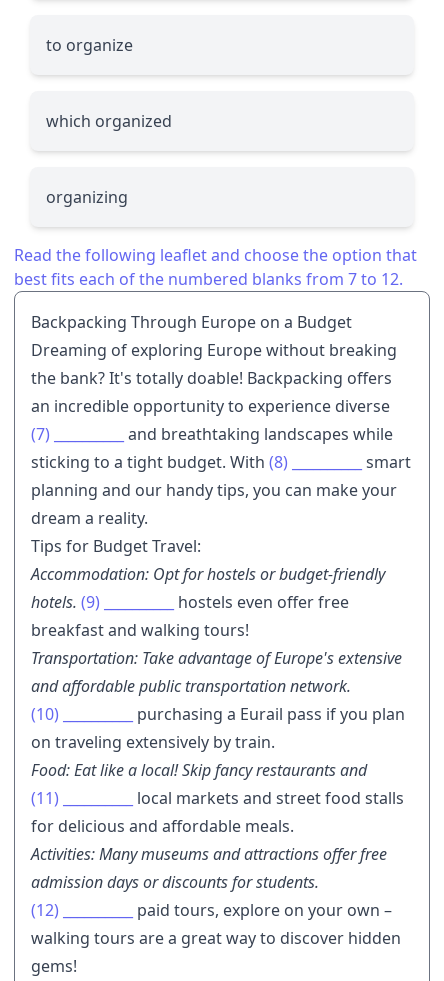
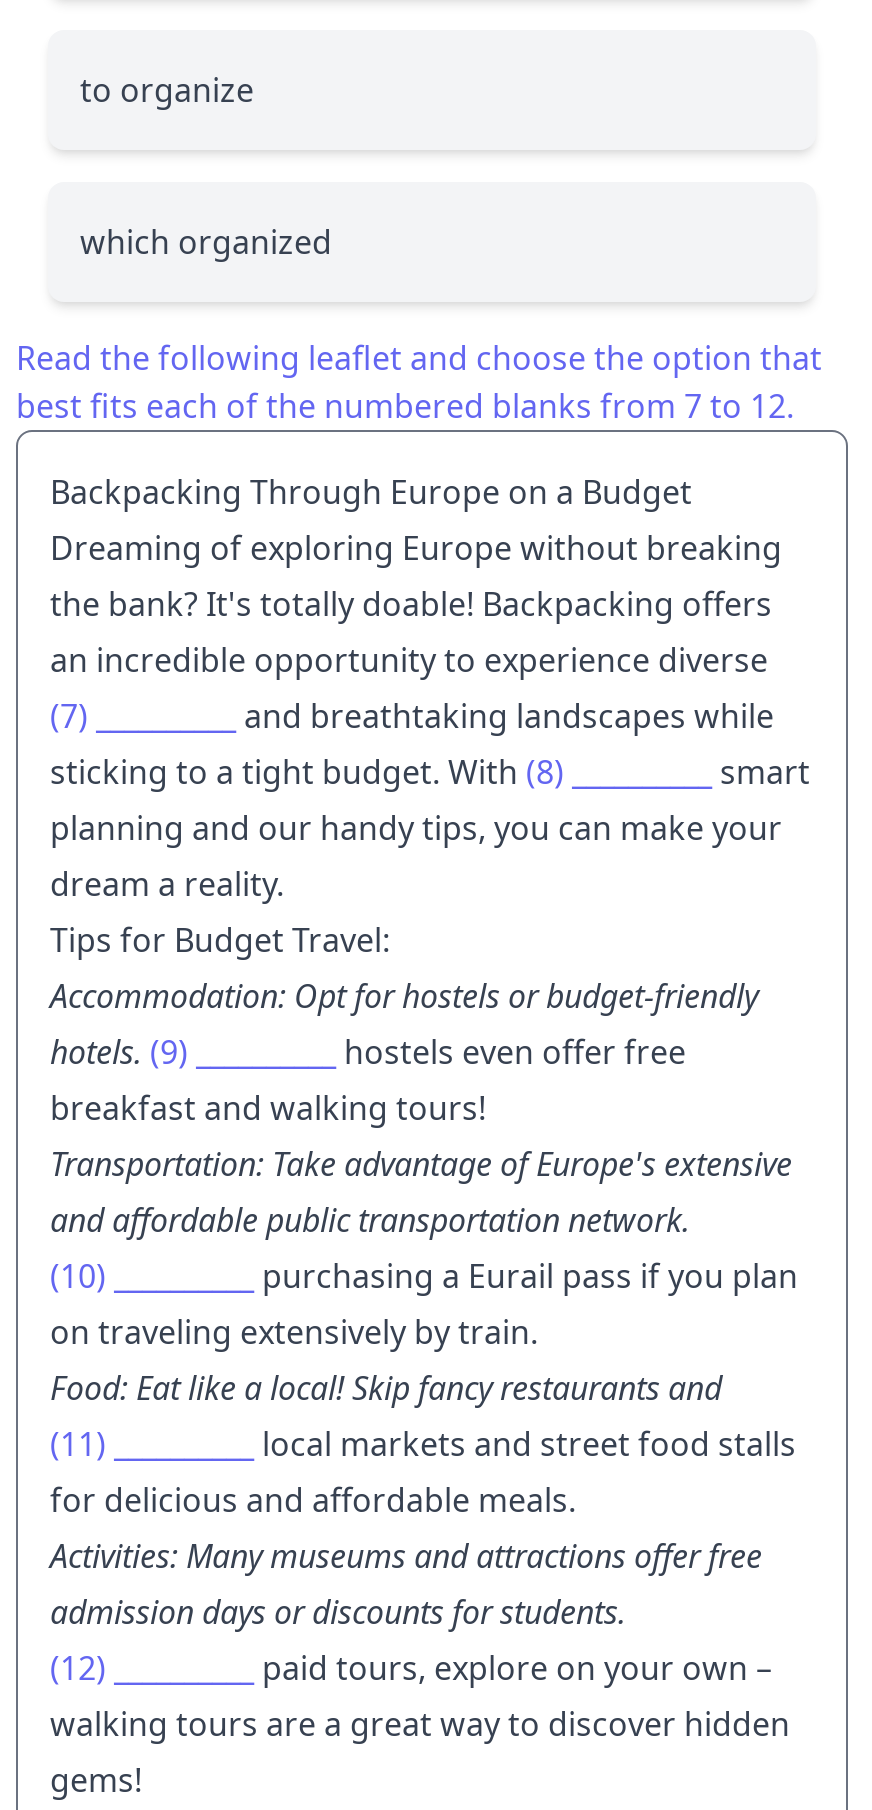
- organizing
